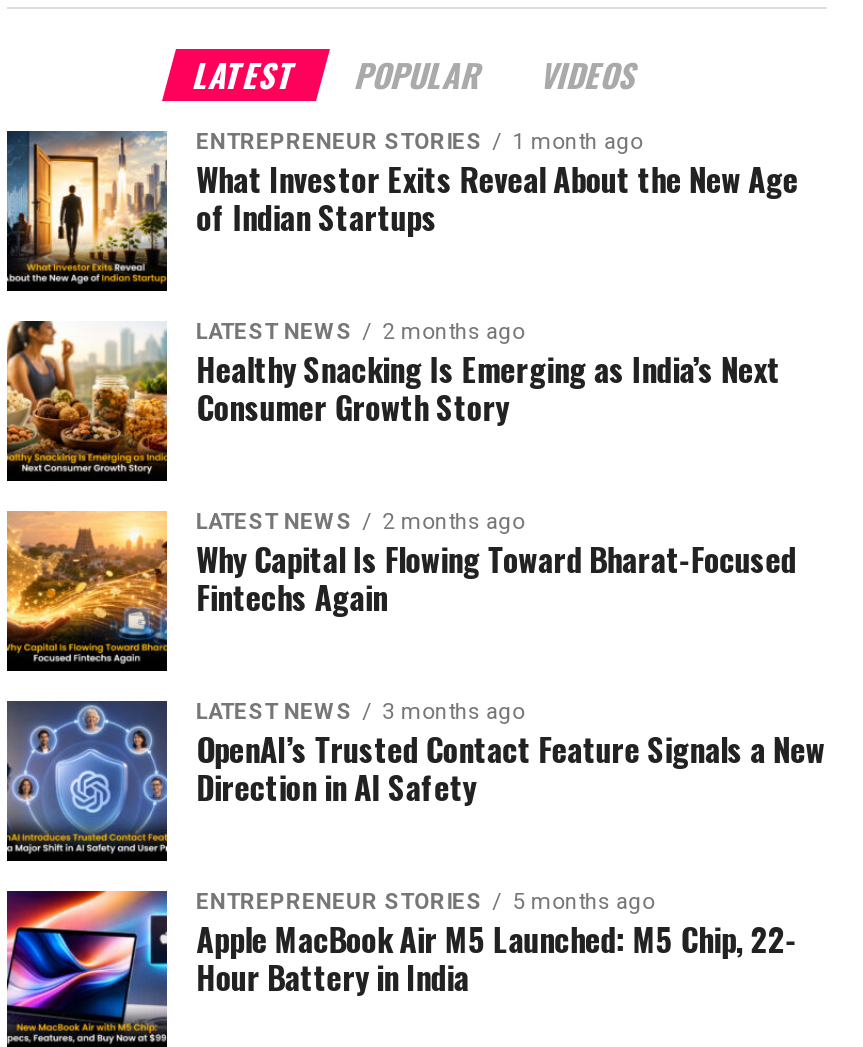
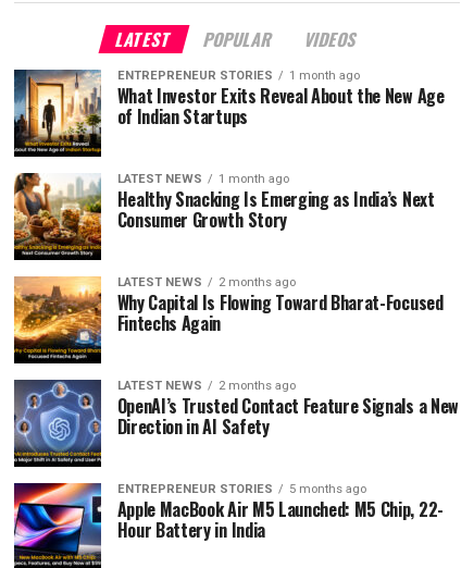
- LATEST NEWS 2 months ago
+ LATEST NEWS 1 month ago

- LATEST NEWS 3 months ago
+ LATEST NEWS 2 months ago
